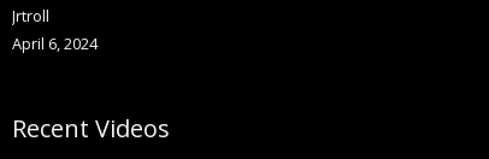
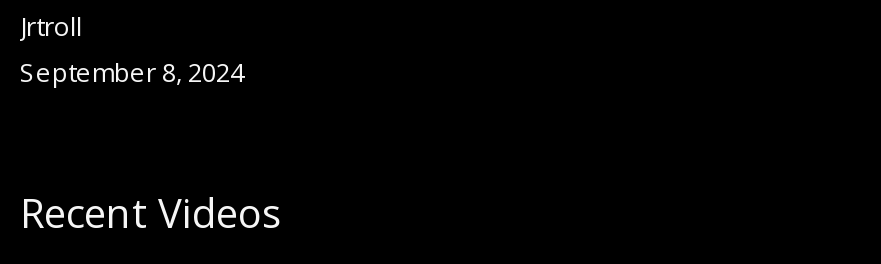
- April 6, 2024
+ September 8, 2024
